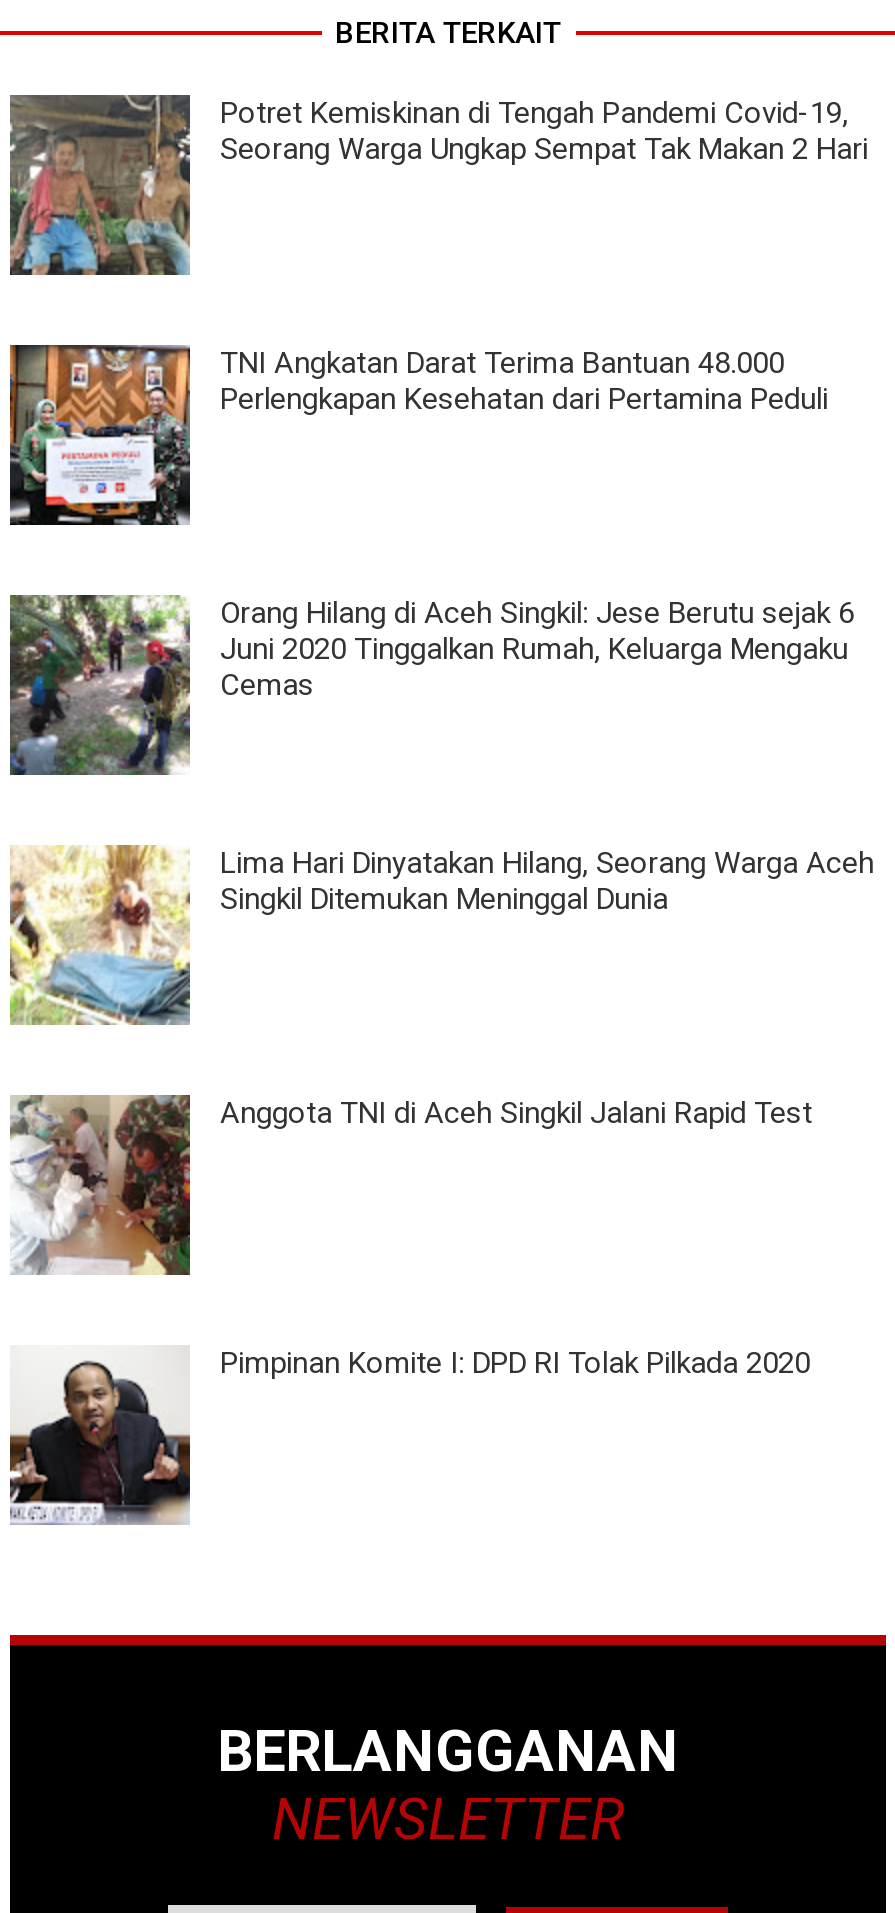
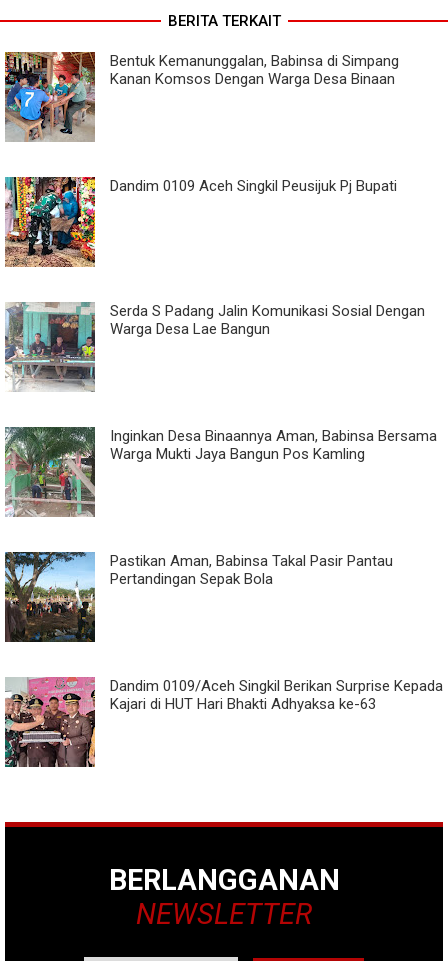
- [image]
- Potret Kemiskinan di Tengah Pandemi Covid-19,
- Seorang Warga Ungkap Sempat Tak Makan 2 Hari
+ [image]
+ Bentuk Kemanunggalan, Babinsa di Simpang
+ Kanan Komsos Dengan Warga Desa Binaan

- [image]
- TNI Angkatan Darat Terima Bantuan 48.000
- Perlengkapan Kesehatan dari Pertamina Peduli
+ [image]
+ Dandim 0109 Aceh Singkil Peusijuk Pj Bupati

- [image]
- Orang Hilang di Aceh Singkil: Jese Berutu sejak 6
- Juni 2020 Tinggalkan Rumah, Keluarga Mengaku
- Cemas
+ [image]
+ Serda S Padang Jalin Komunikasi Sosial Dengan
+ Warga Desa Lae Bangun

- [image]
- Lima Hari Dinyatakan Hilang, Seorang Warga Aceh
- Singkil Ditemukan Meninggal Dunia
+ [image]
+ Inginkan Desa Binaannya Aman, Babinsa Bersama
+ Warga Mukti Jaya Bangun Pos Kamling

- [image]
- Anggota TNI di Aceh Singkil Jalani Rapid Test
+ [image]
+ Pastikan Aman, Babinsa Takal Pasir Pantau
+ Pertandingan Sepak Bola

- [image]
- Pimpinan Komite I: DPD RI Tolak Pilkada 2020
+ [image]
+ Dandim 0109/Aceh Singkil Berikan Surprise Kepada
+ Kajari di HUT Hari Bhakti Adhyaksa ke-63
